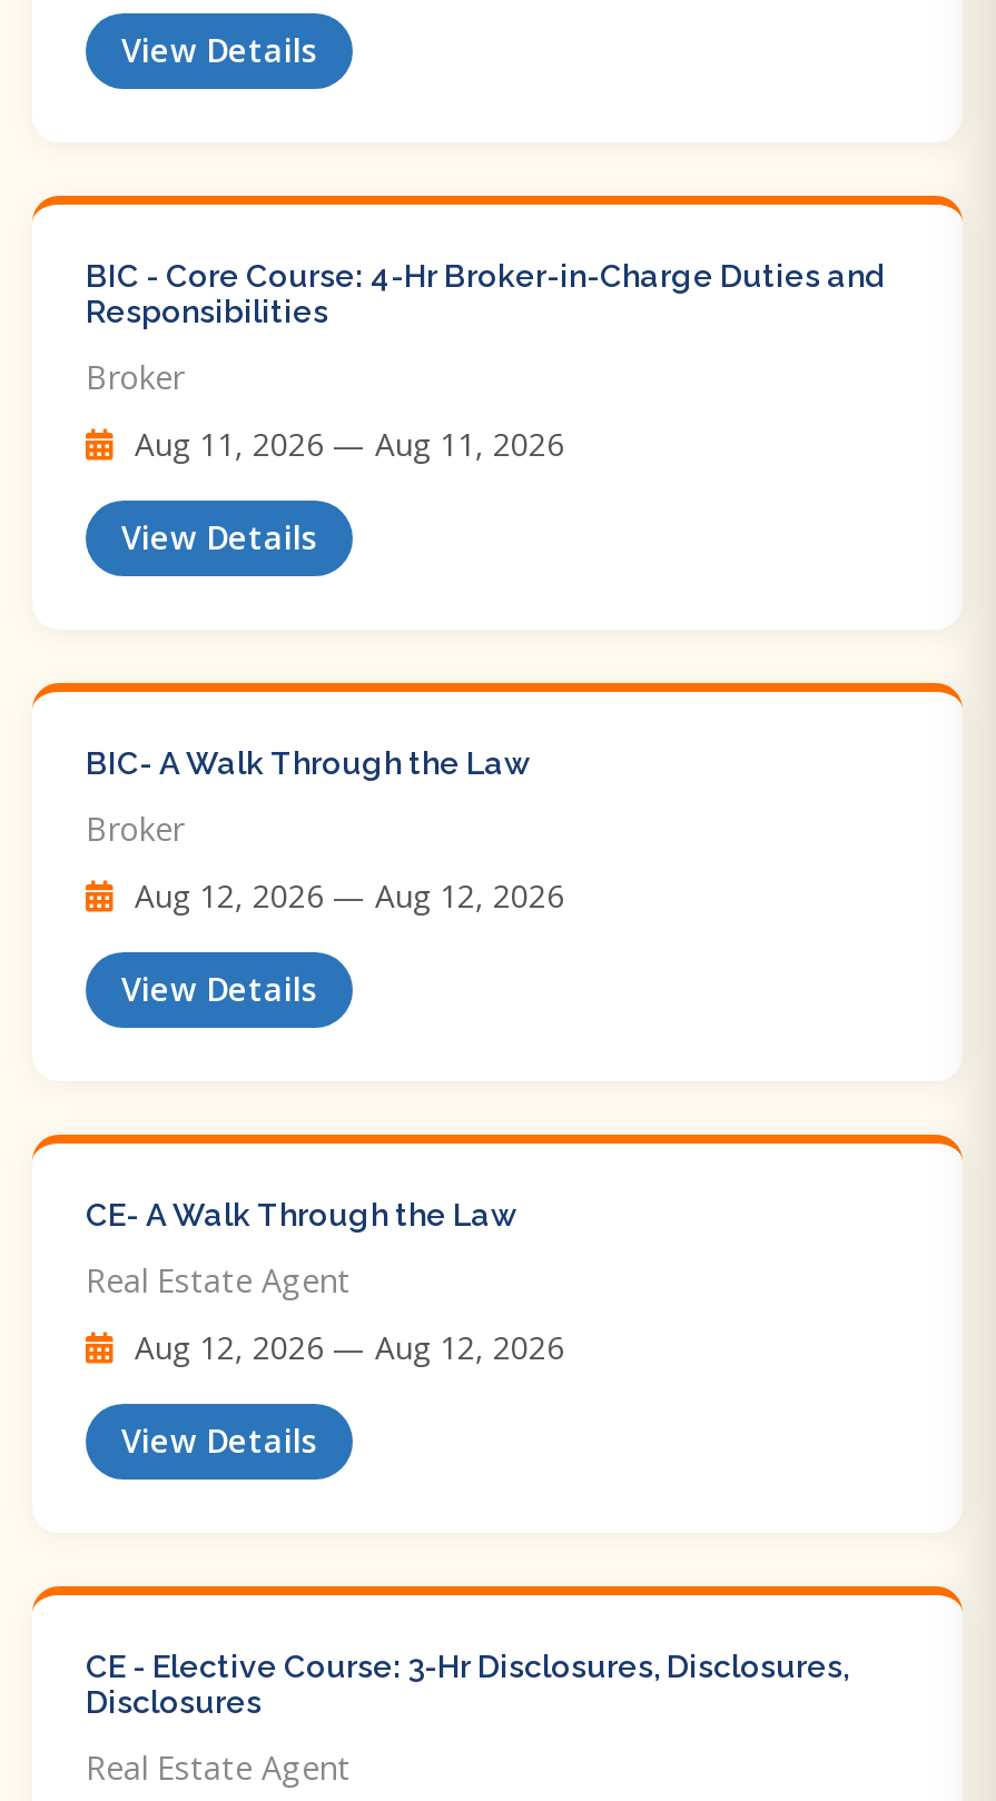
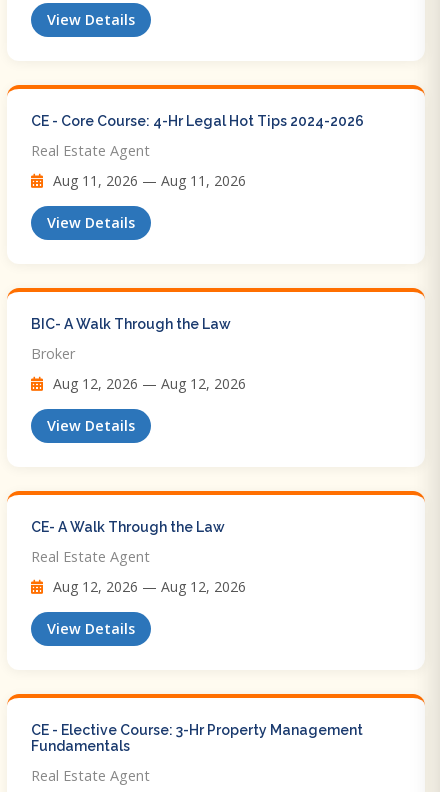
- BIC - Core Course: 4-Hr Broker-in-Charge Duties and
- Responsibilities
+ CE - Core Course: 4-Hr Legal Hot Tips 2024-2026

- Broker
+ Real Estate Agent

- CE - Elective Course: 3-Hr Disclosures, Disclosures,
- Disclosures
+ CE - Elective Course: 3-Hr Property Management
+ Fundamentals
